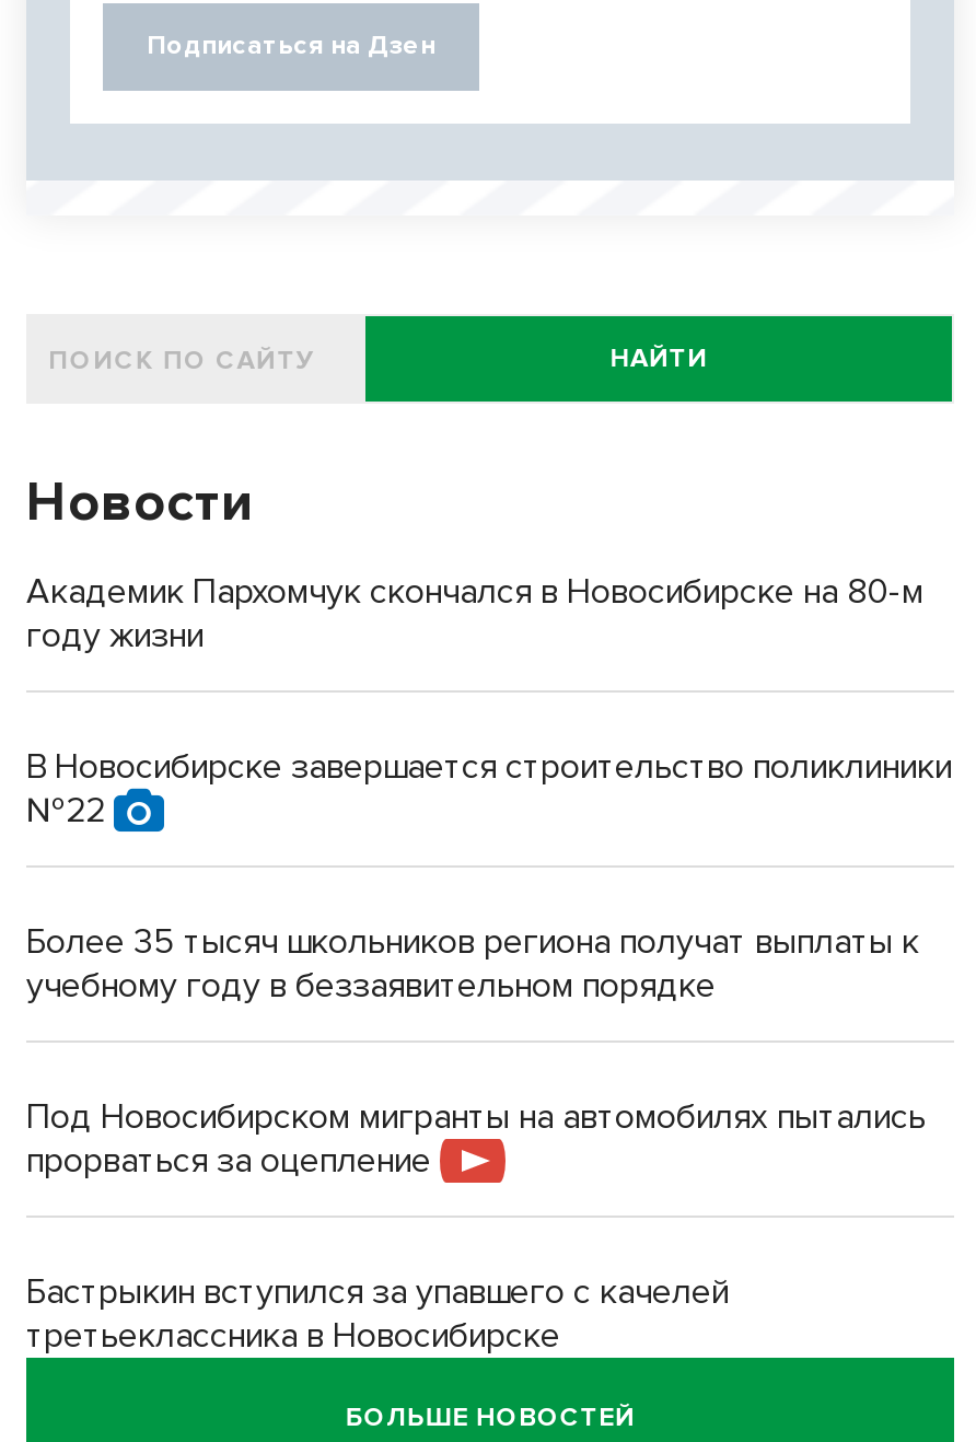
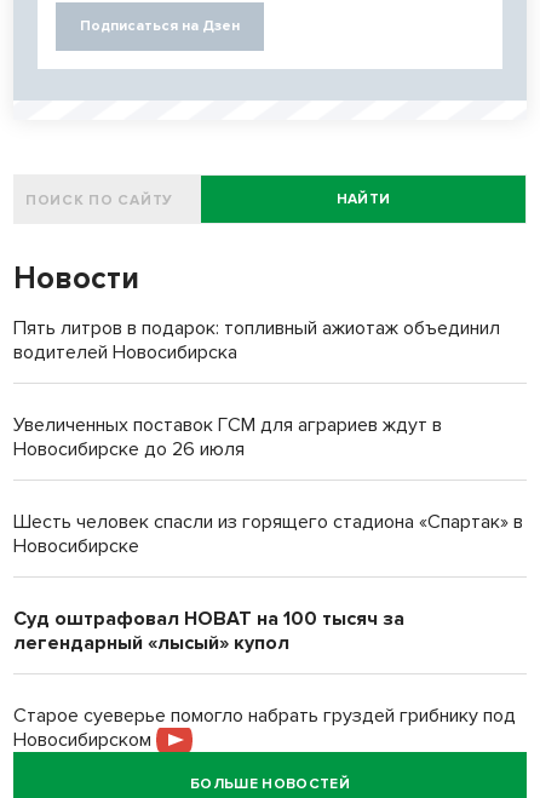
- Академик Пархомчук скончался в Новосибирске на 80-м
- году жизни
+ Пять литров в подарок: топливный ажиотаж объединил
+ водителей Новосибирска

- В Новосибирске завершается строительство поликлиники
- №22
+ Увеличенных поставок ГСМ для аграриев ждут в
+ Новосибирске до 26 июля

- Более 35 тысяч школьников региона получат выплаты к
- учебному году в беззаявительном порядке
+ Шесть человек спасли из горящего стадиона «Спартак» в
+ Новосибирске

- Под Новосибирском мигранты на автомобилях пытались
- прорваться за оцепление
+ Суд оштрафовал НОВАТ на 100 тысяч за
+ легендарный «лысый» купол

- Бастрыкин вступился за упавшего с качелей
- третьеклассника в Новосибирске
+ Старое суеверье помогло набрать груздей грибнику под
+ Новосибирском
